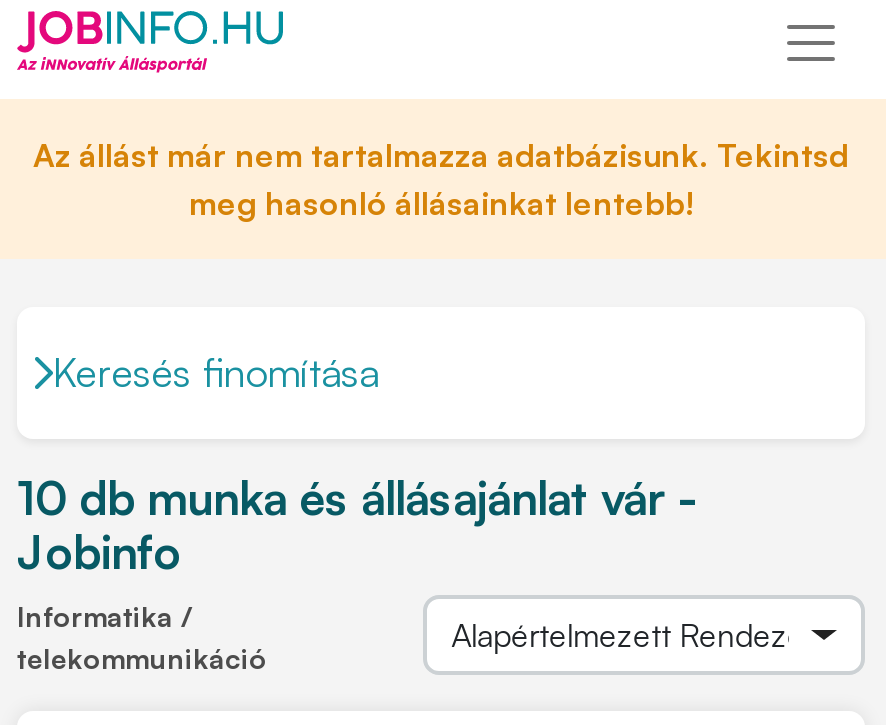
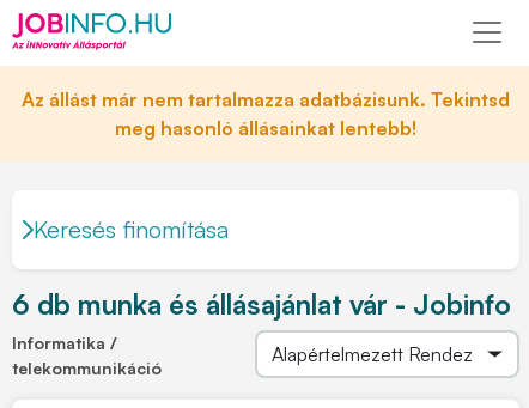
- 10 db munka és állásajánlat vár -
- Jobinfo
+ 6 db munka és állásajánlat vár - Jobinfo
